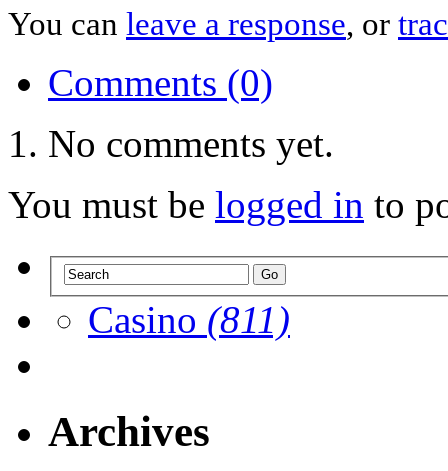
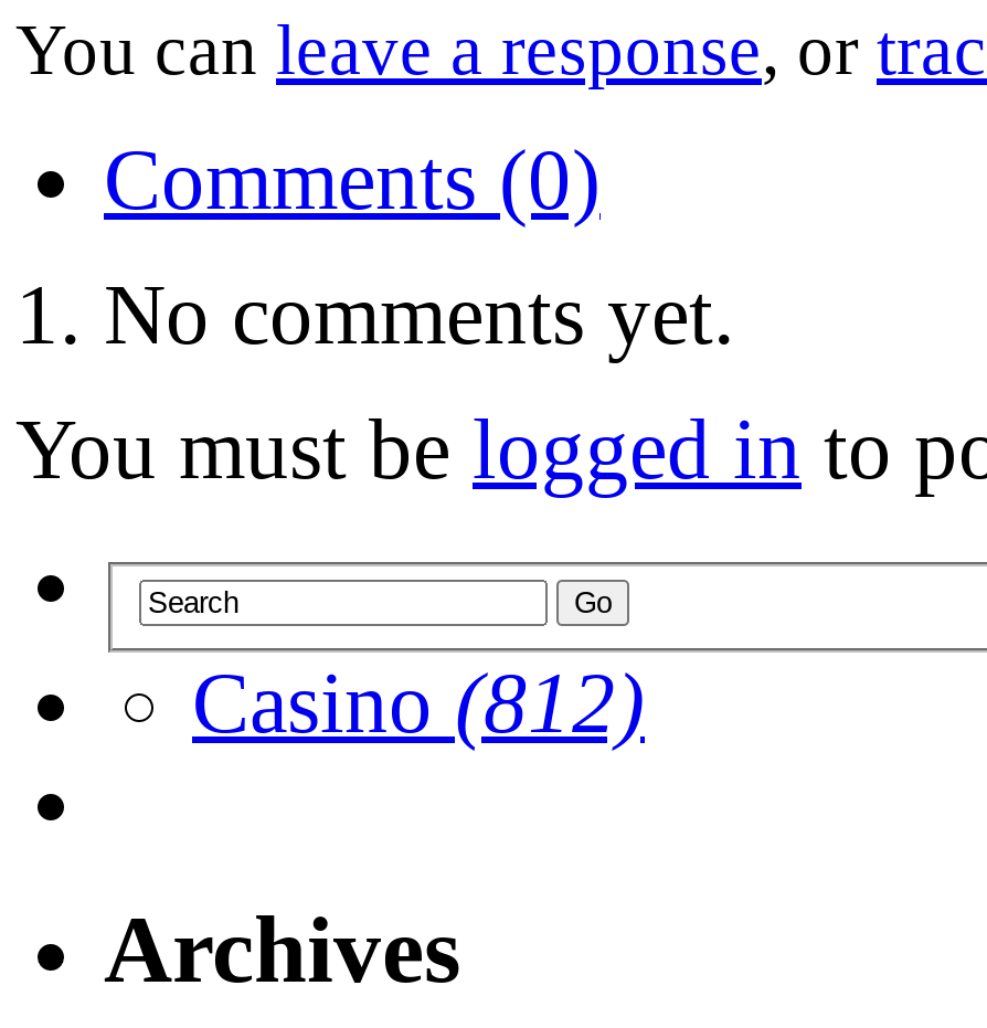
- Casino (811)
+ Casino (812)
